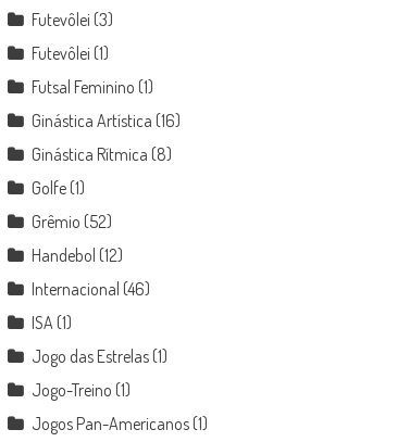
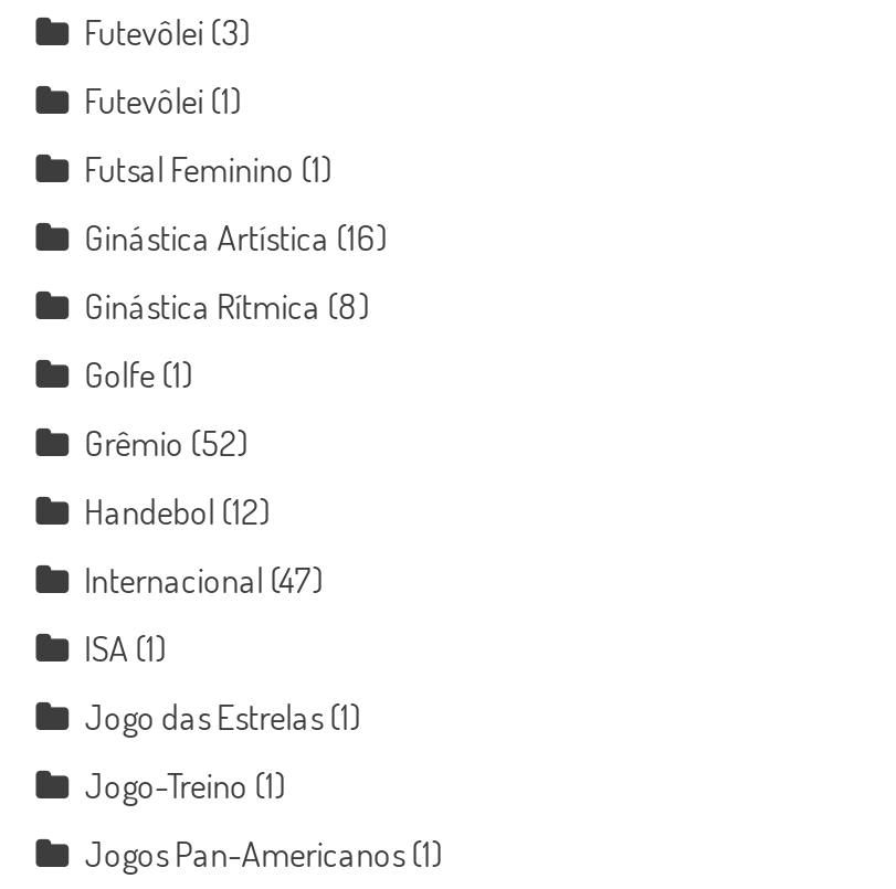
- Internacional (46)
+ Internacional (47)
